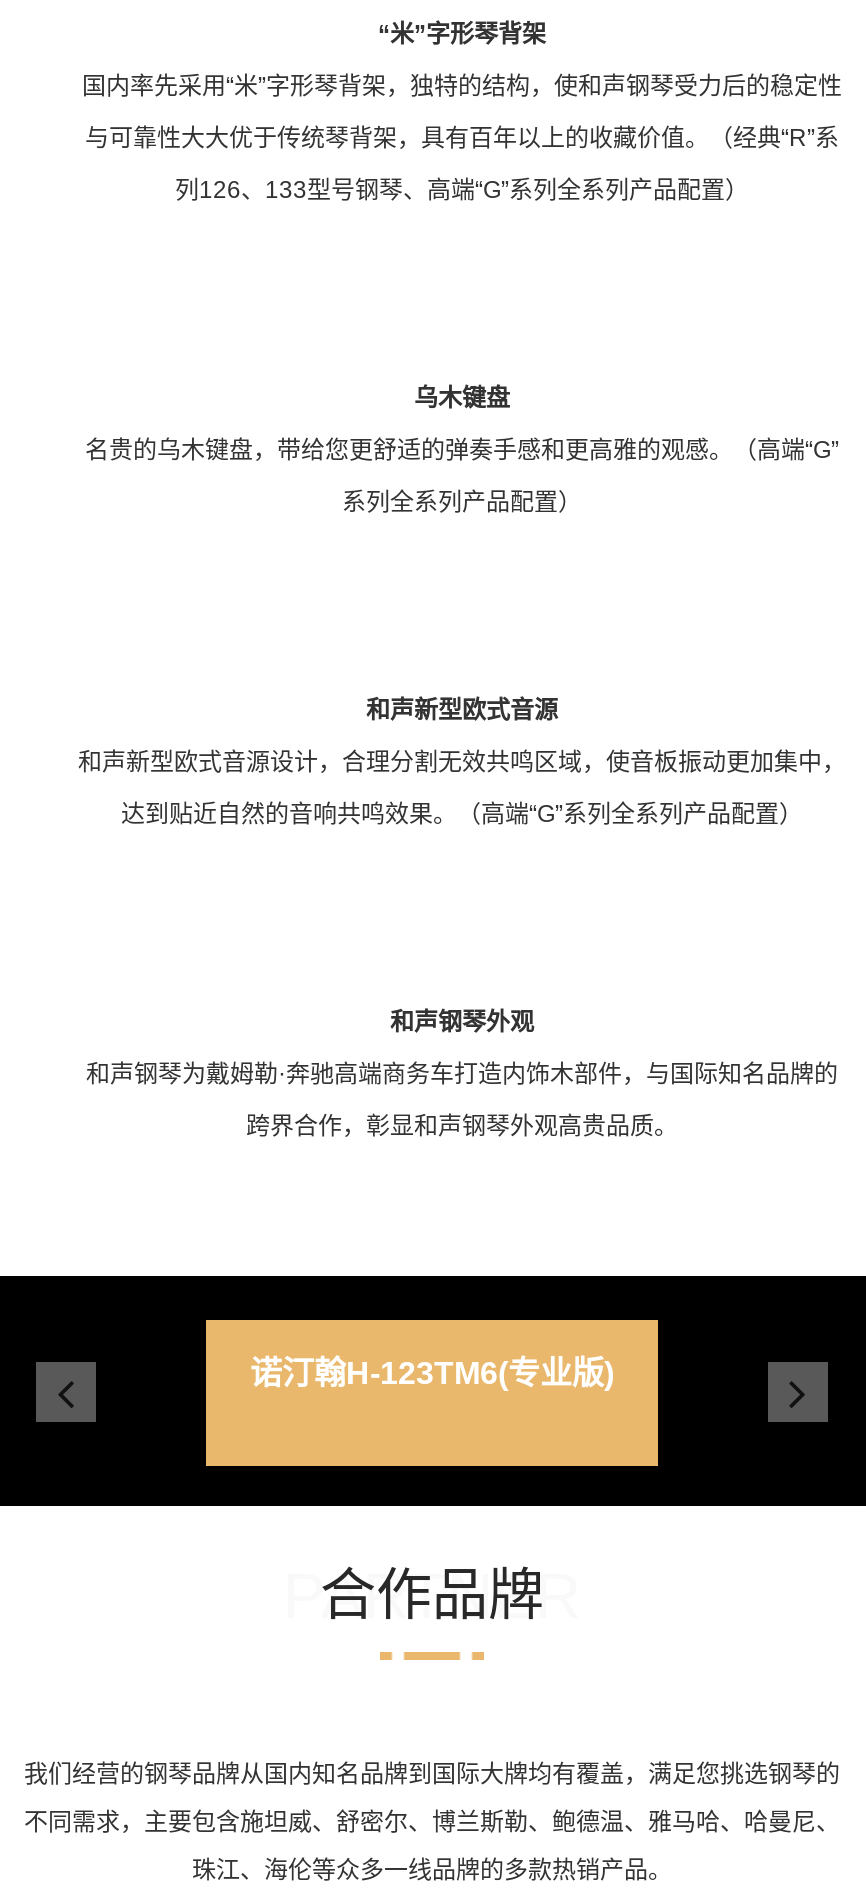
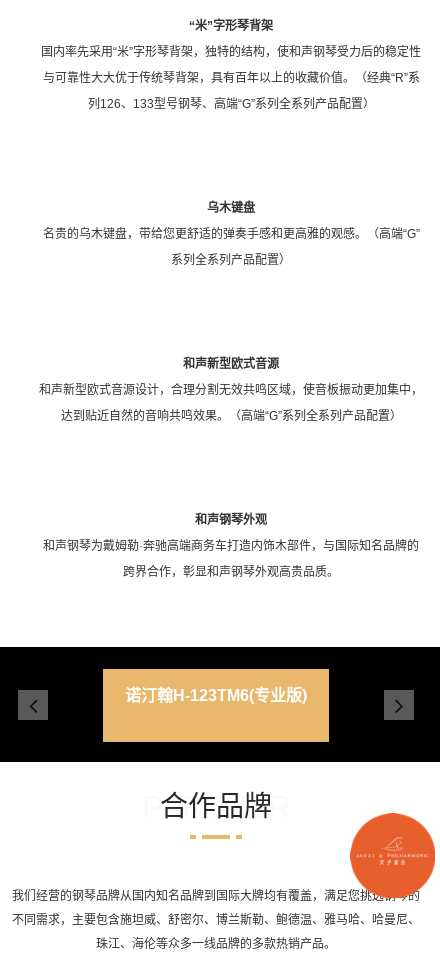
+ [image]
